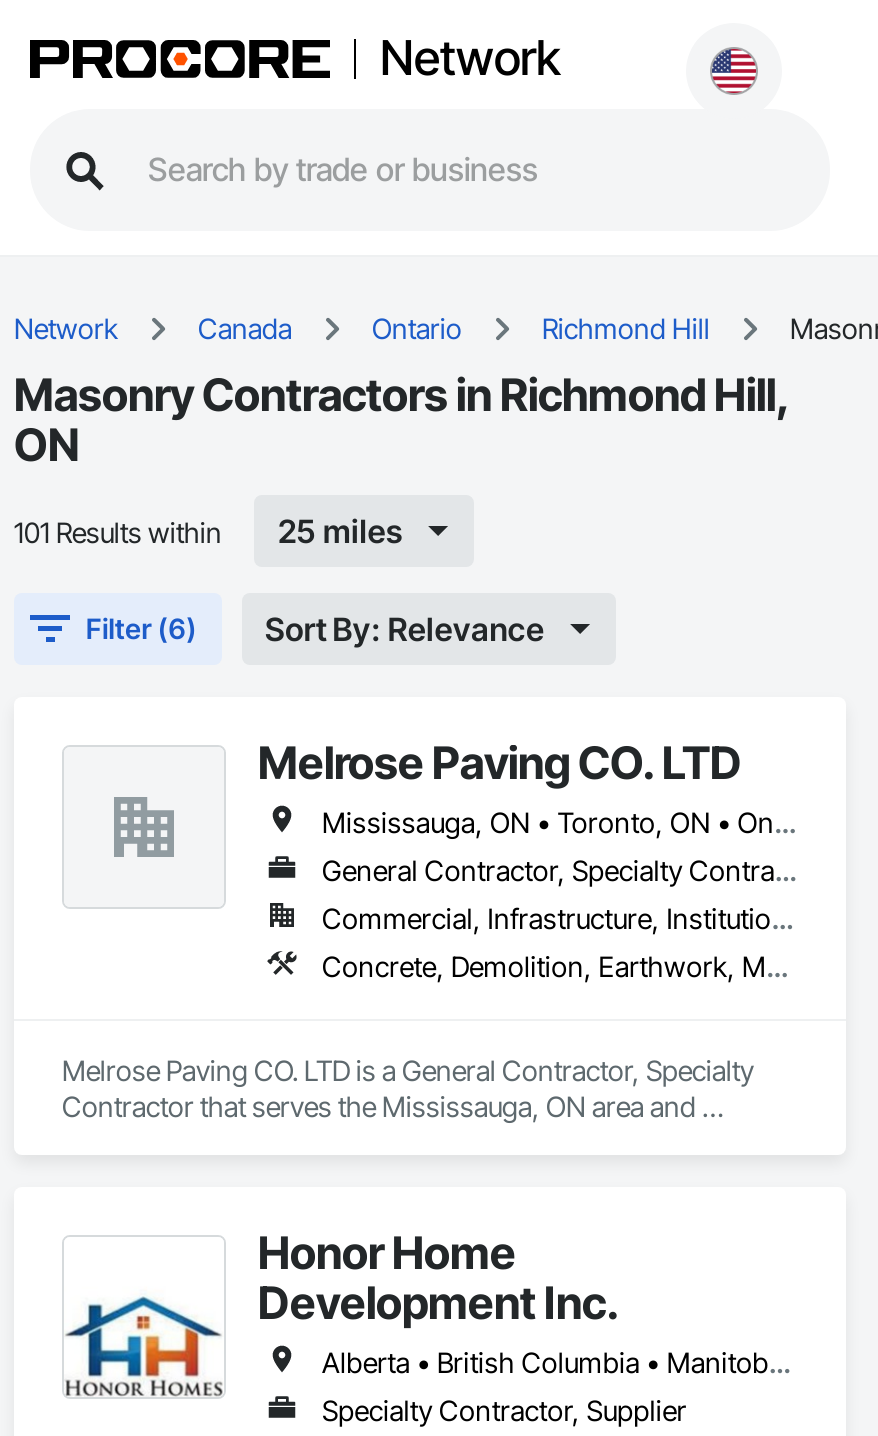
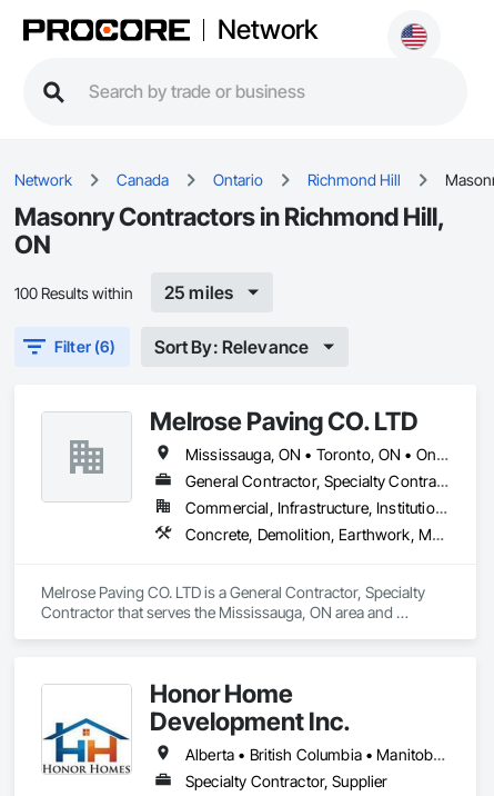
- 101 Results within
+ 100 Results within
